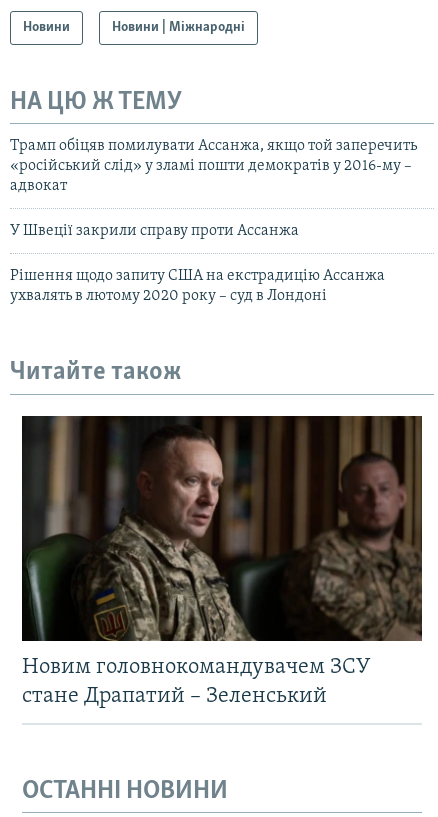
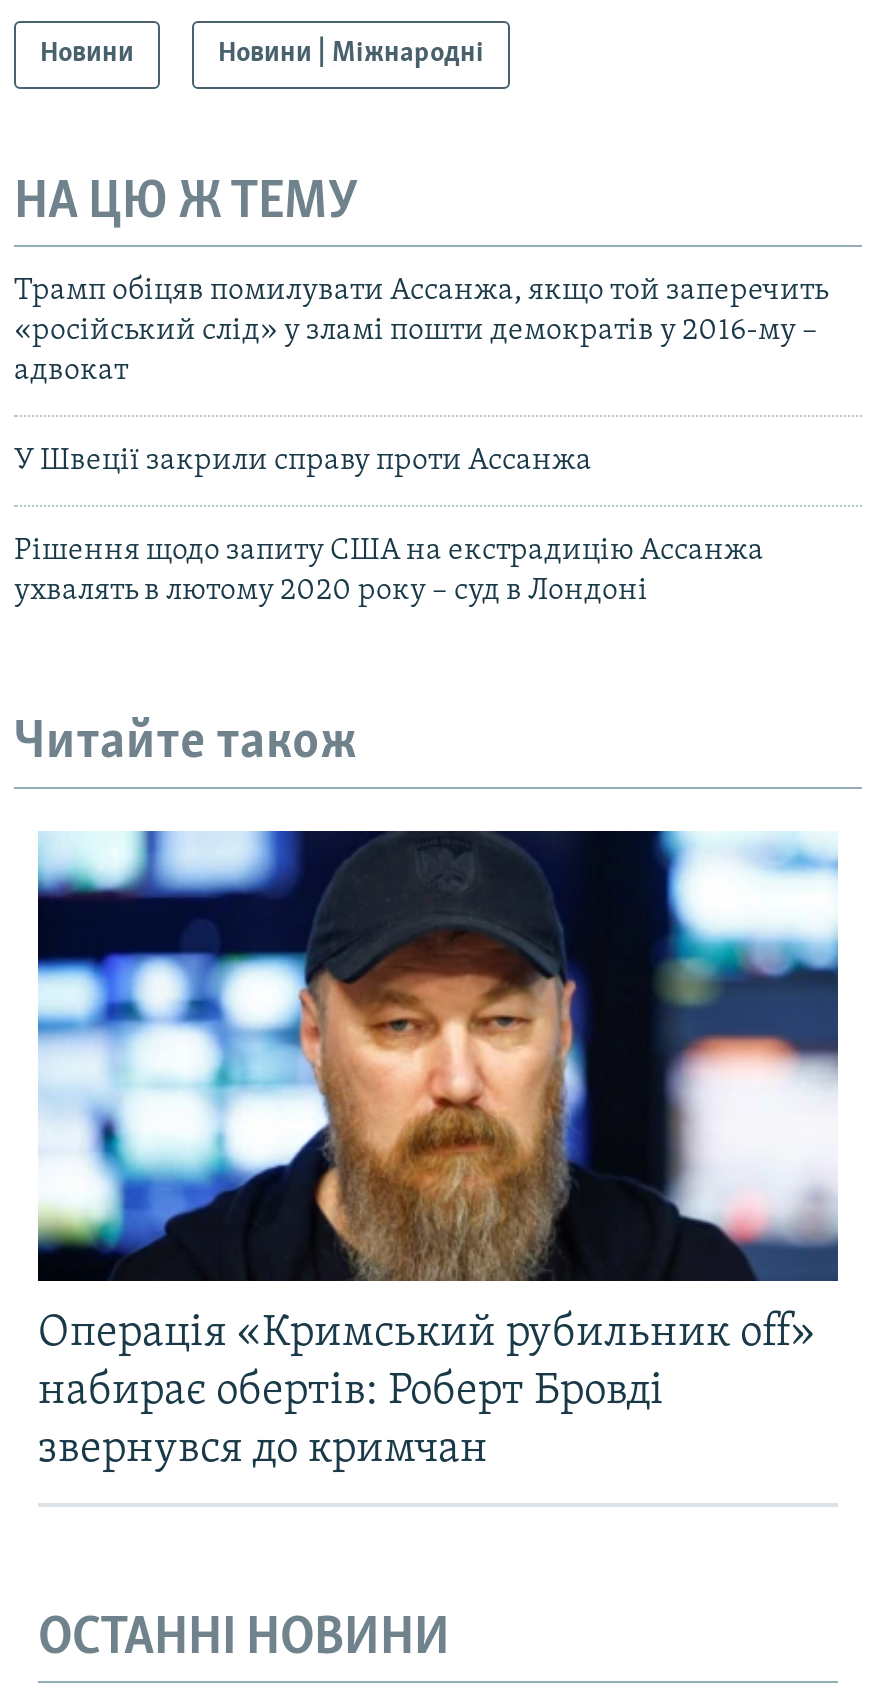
- [image]
- Новим головнокомандувачем ЗСУ
- стане Драпатий – Зеленський
+ [image]
+ Операція «Кримський рубильник off»
+ набирає обертів: Роберт Бровді
+ звернувся до кримчан
